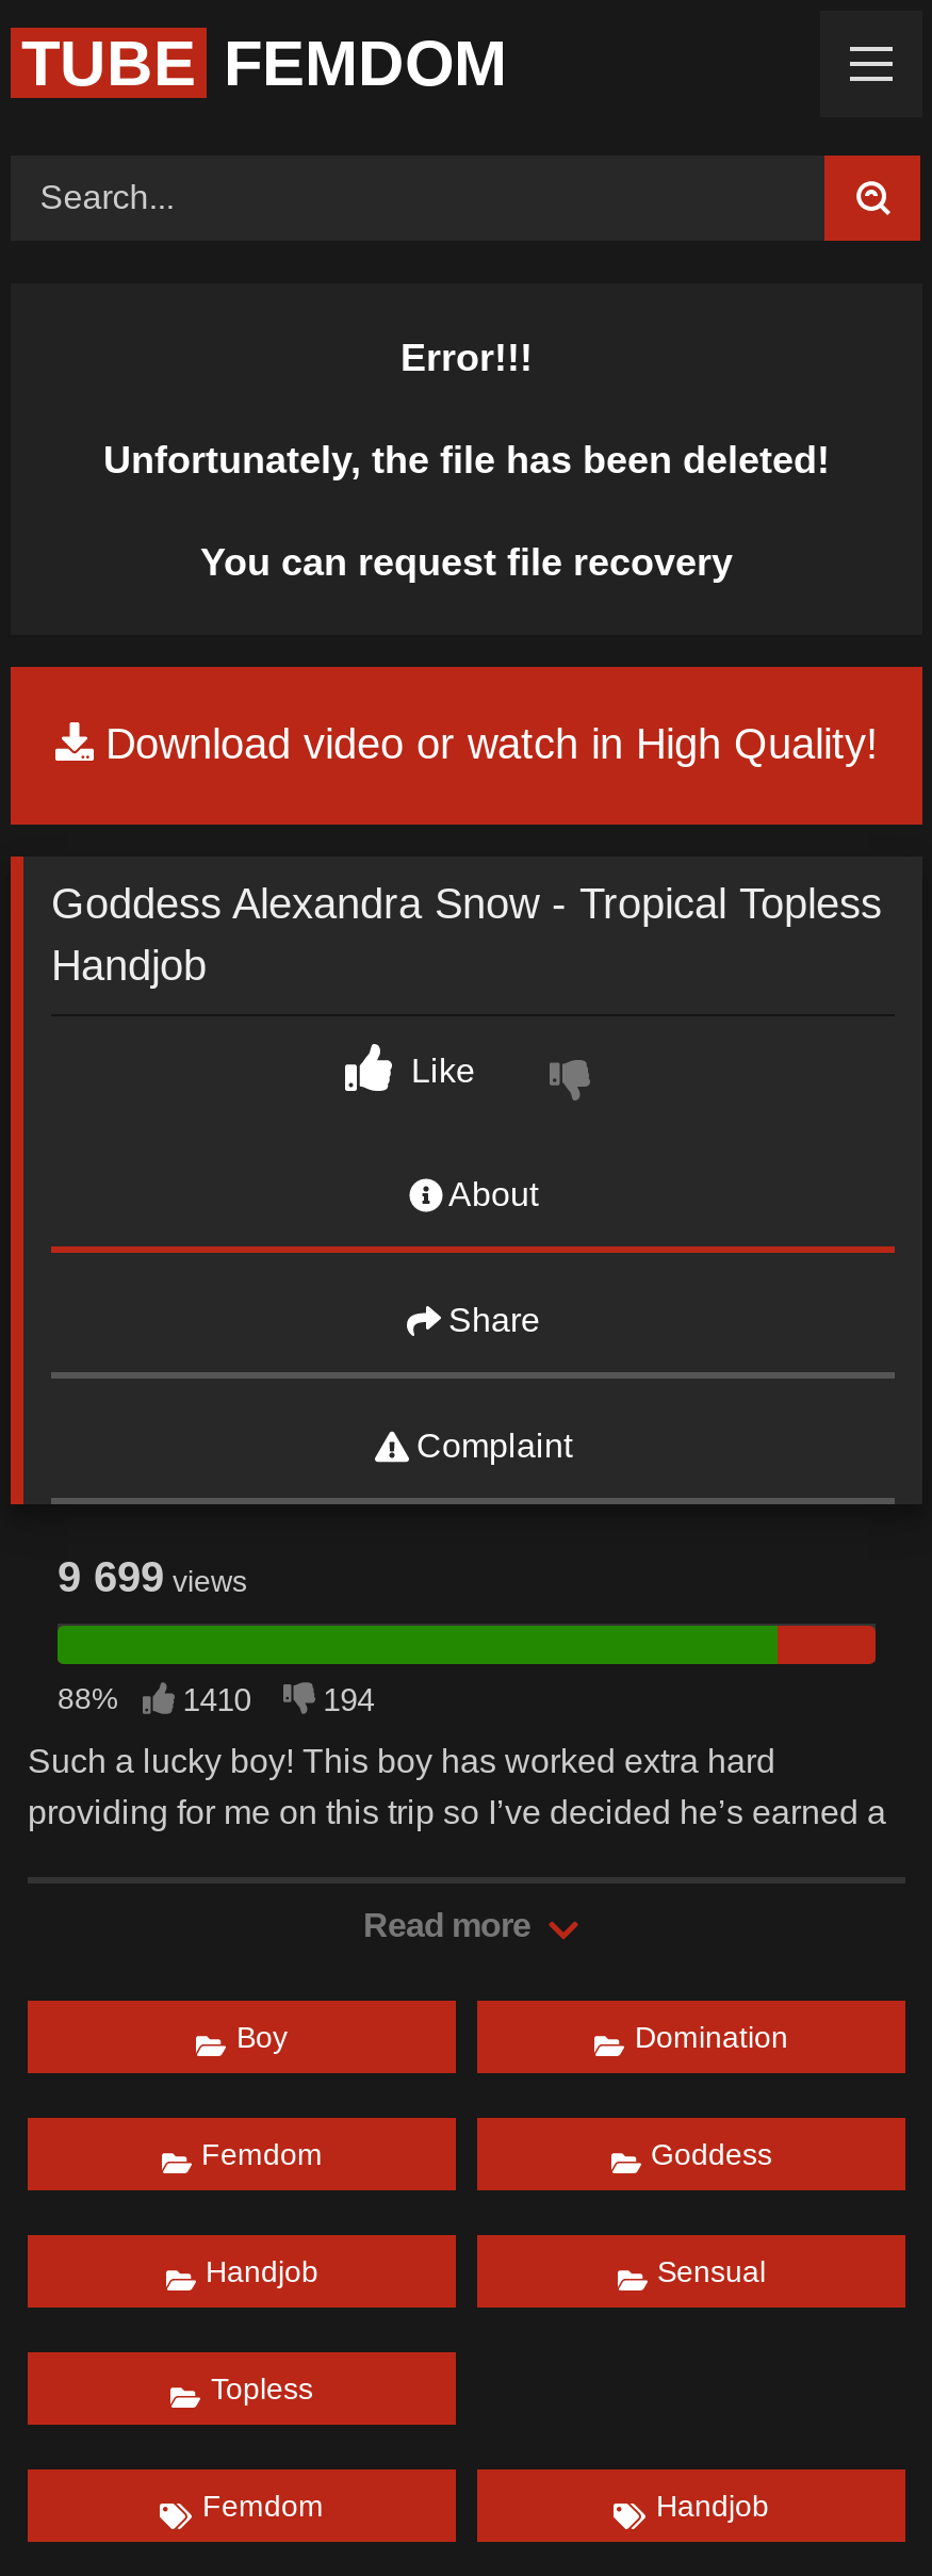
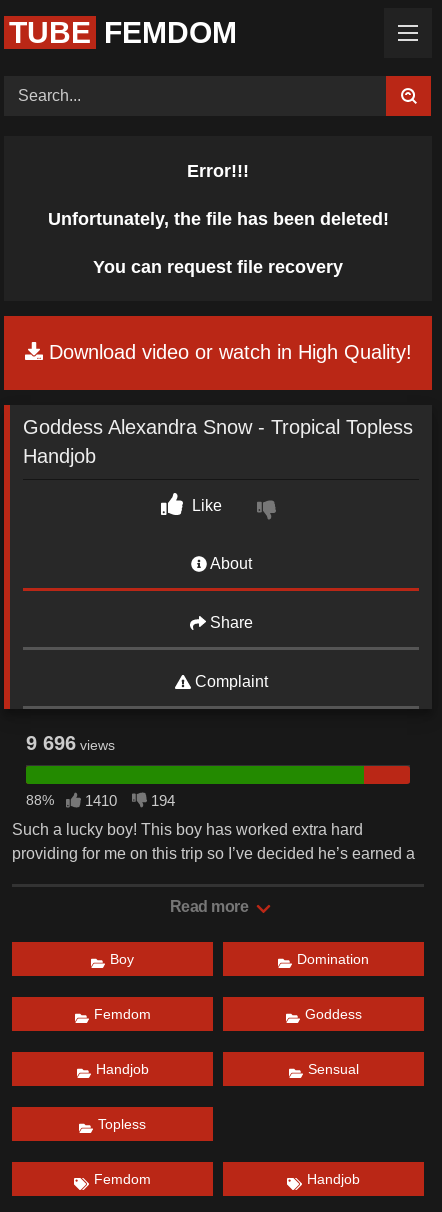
- 9 699 views
+ 9 696 views
